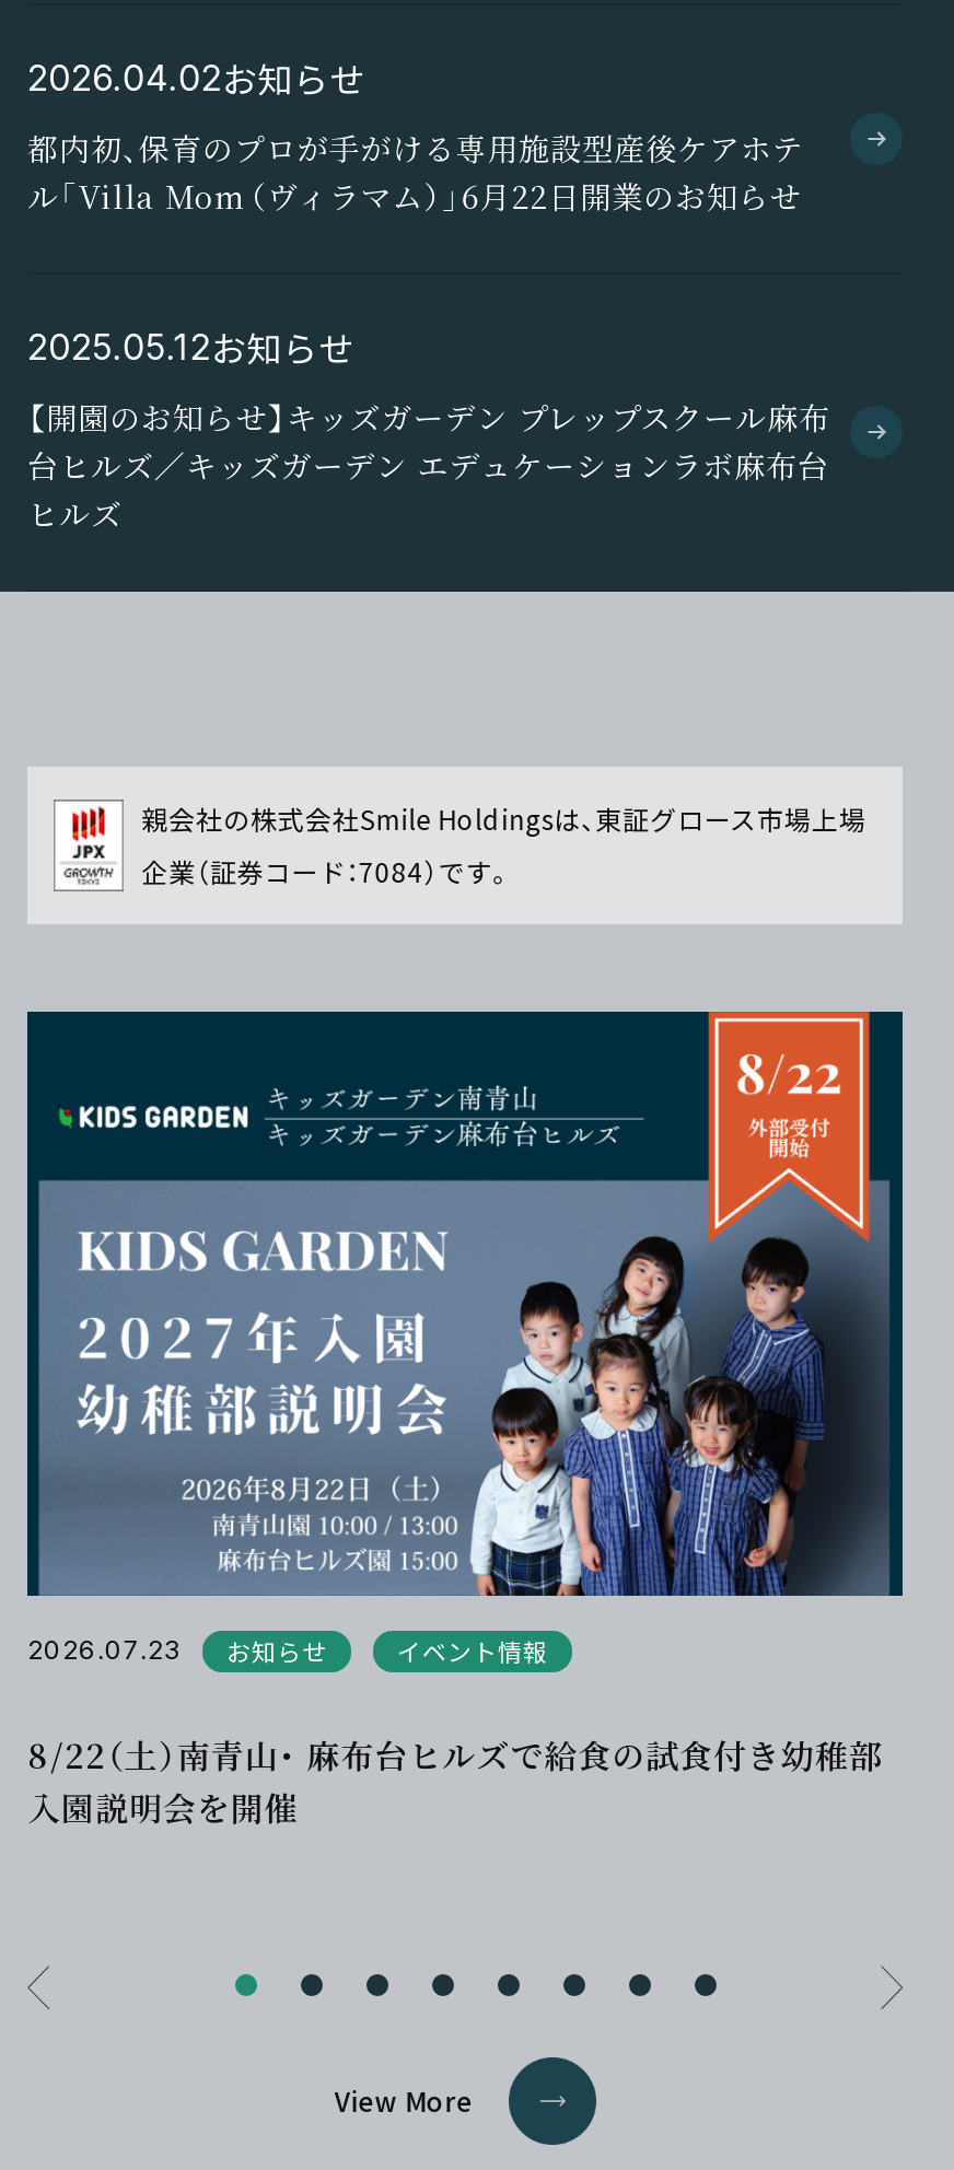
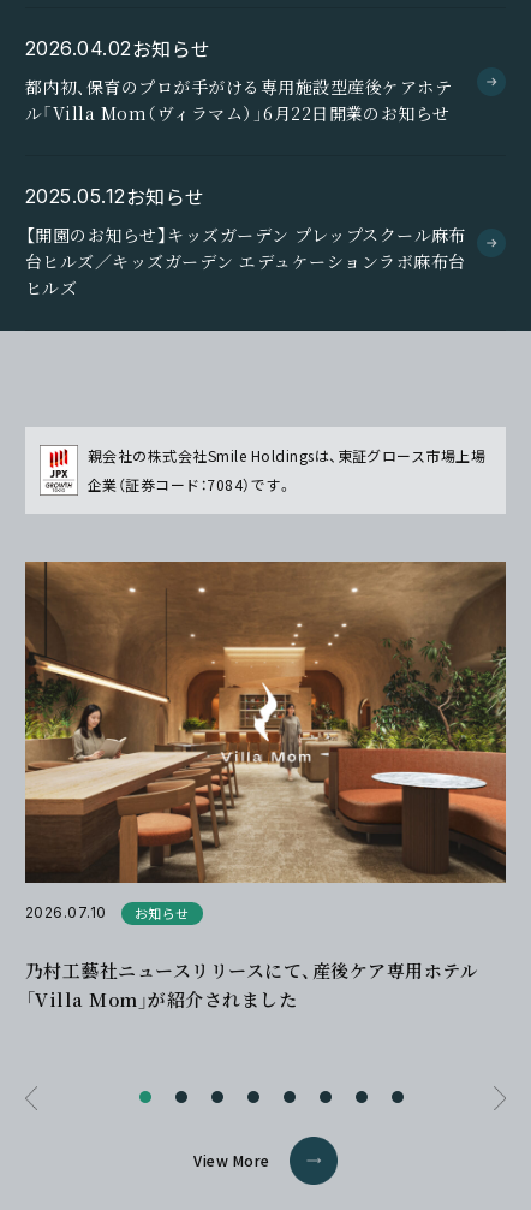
- [image]
- 2026.07.23
+ [image]
+ 2026.07.10

- イベント情報
- 8/22（土）南青山・ 麻布台ヒルズで給食の試食付き幼稚部
- 入園説明会を開催
+ 乃村工藝社ニュースリリースにて、産後ケア専用ホテル
+ 「Villa Mom」が紹介されました
